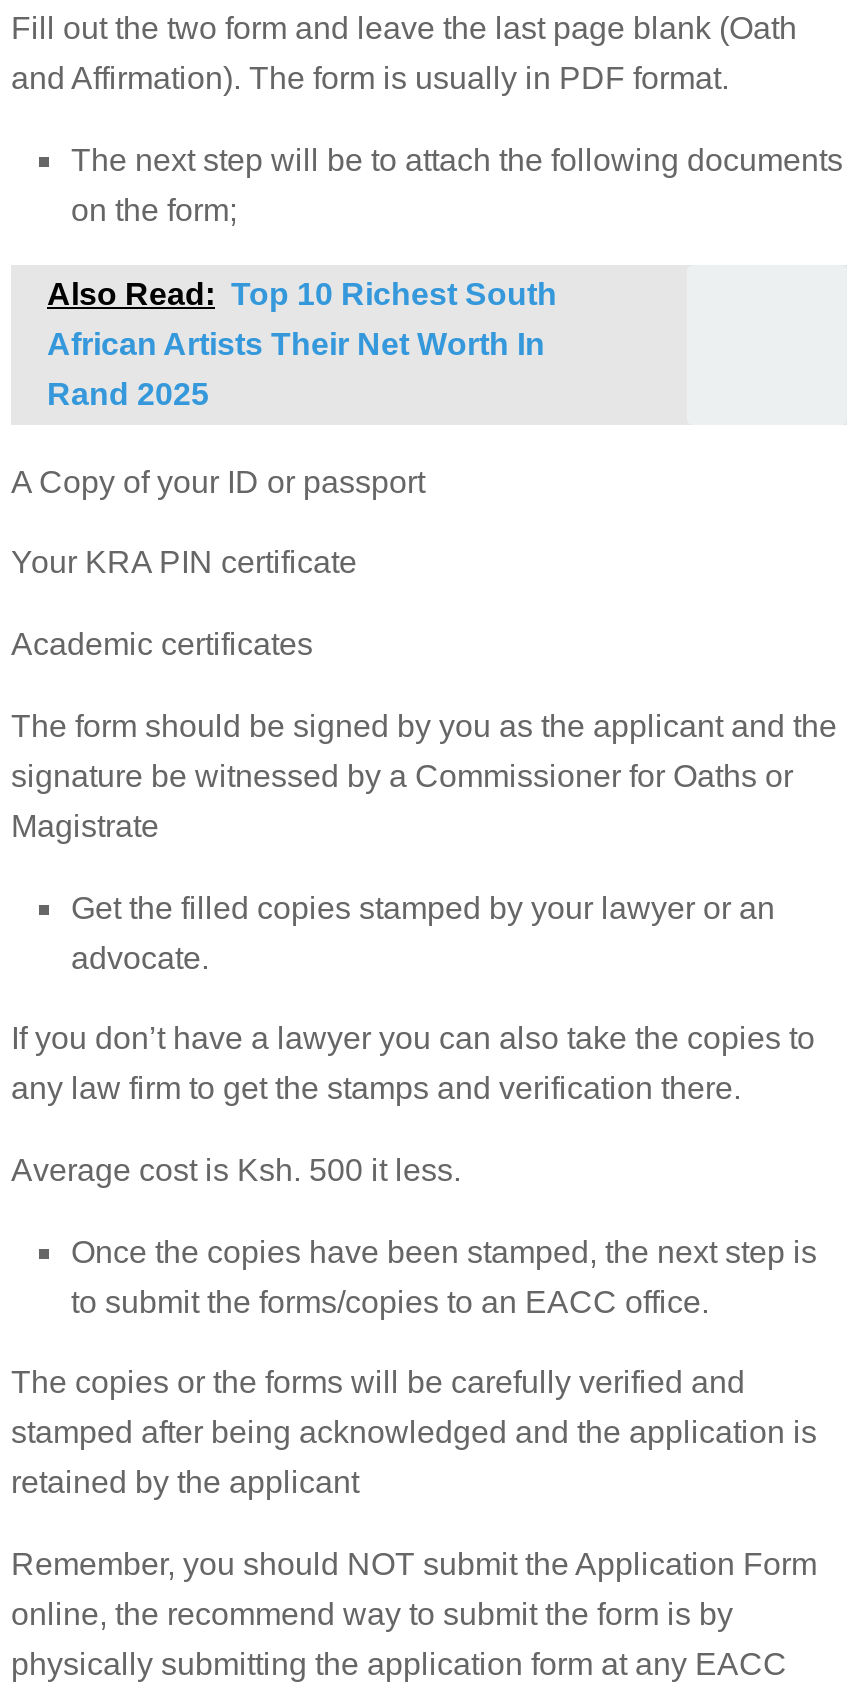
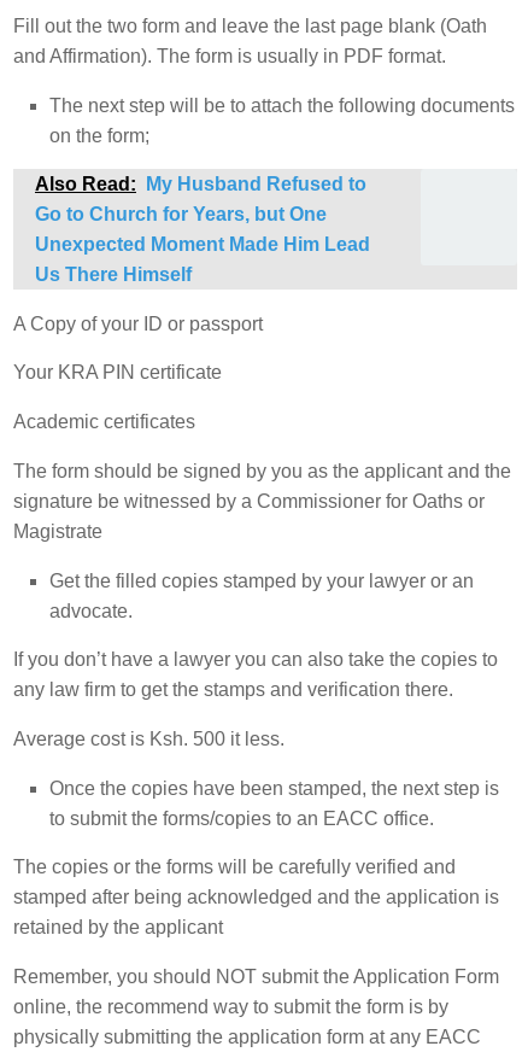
- Also Read: Top 10 Richest South
- African Artists Their Net Worth In
- Rand 2025
+ Also Read: My Husband Refused to
+ Go to Church for Years, but One
+ Unexpected Moment Made Him Lead
+ Us There Himself
